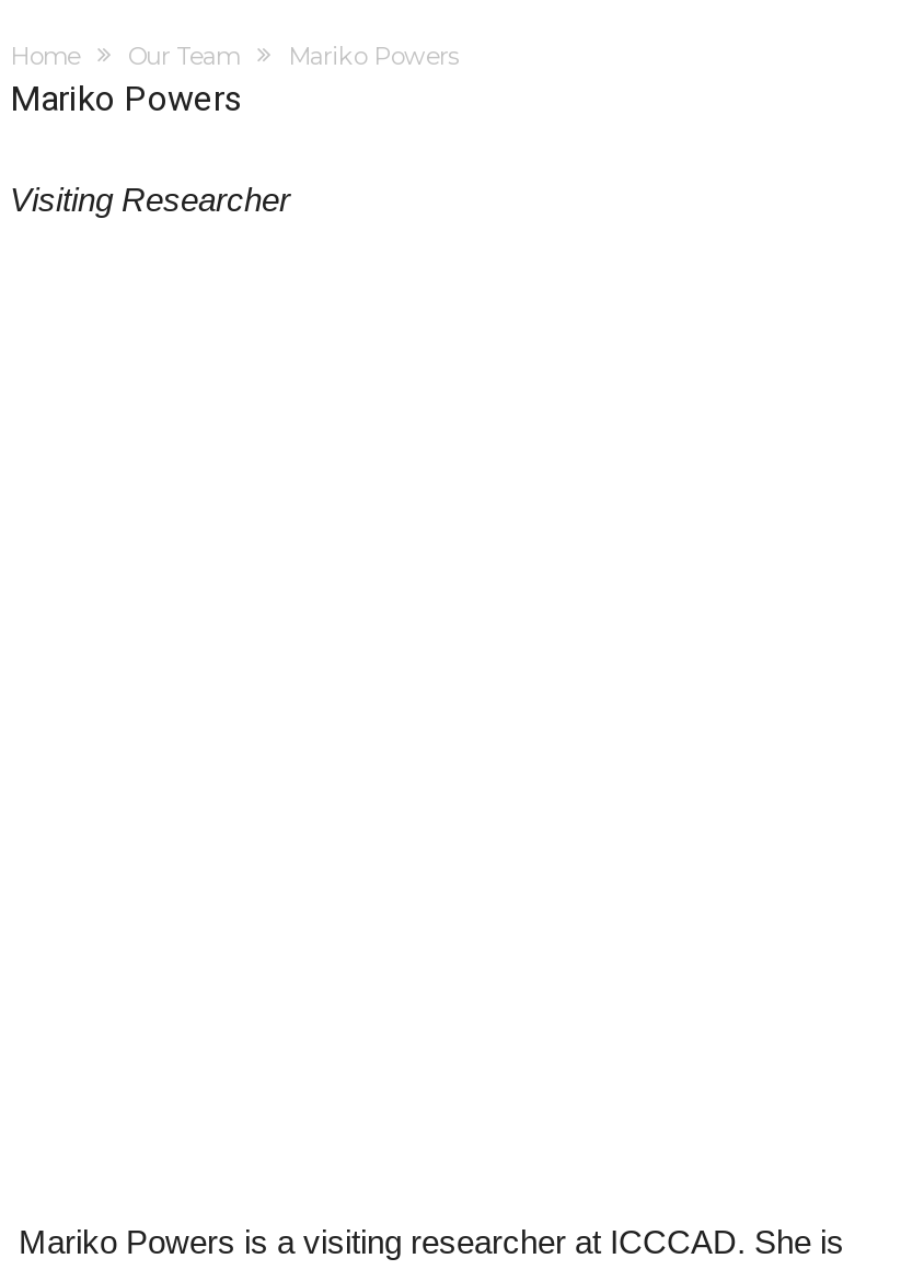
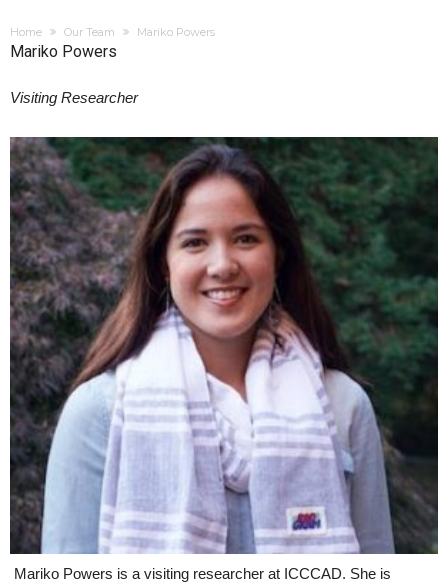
+ [image]
